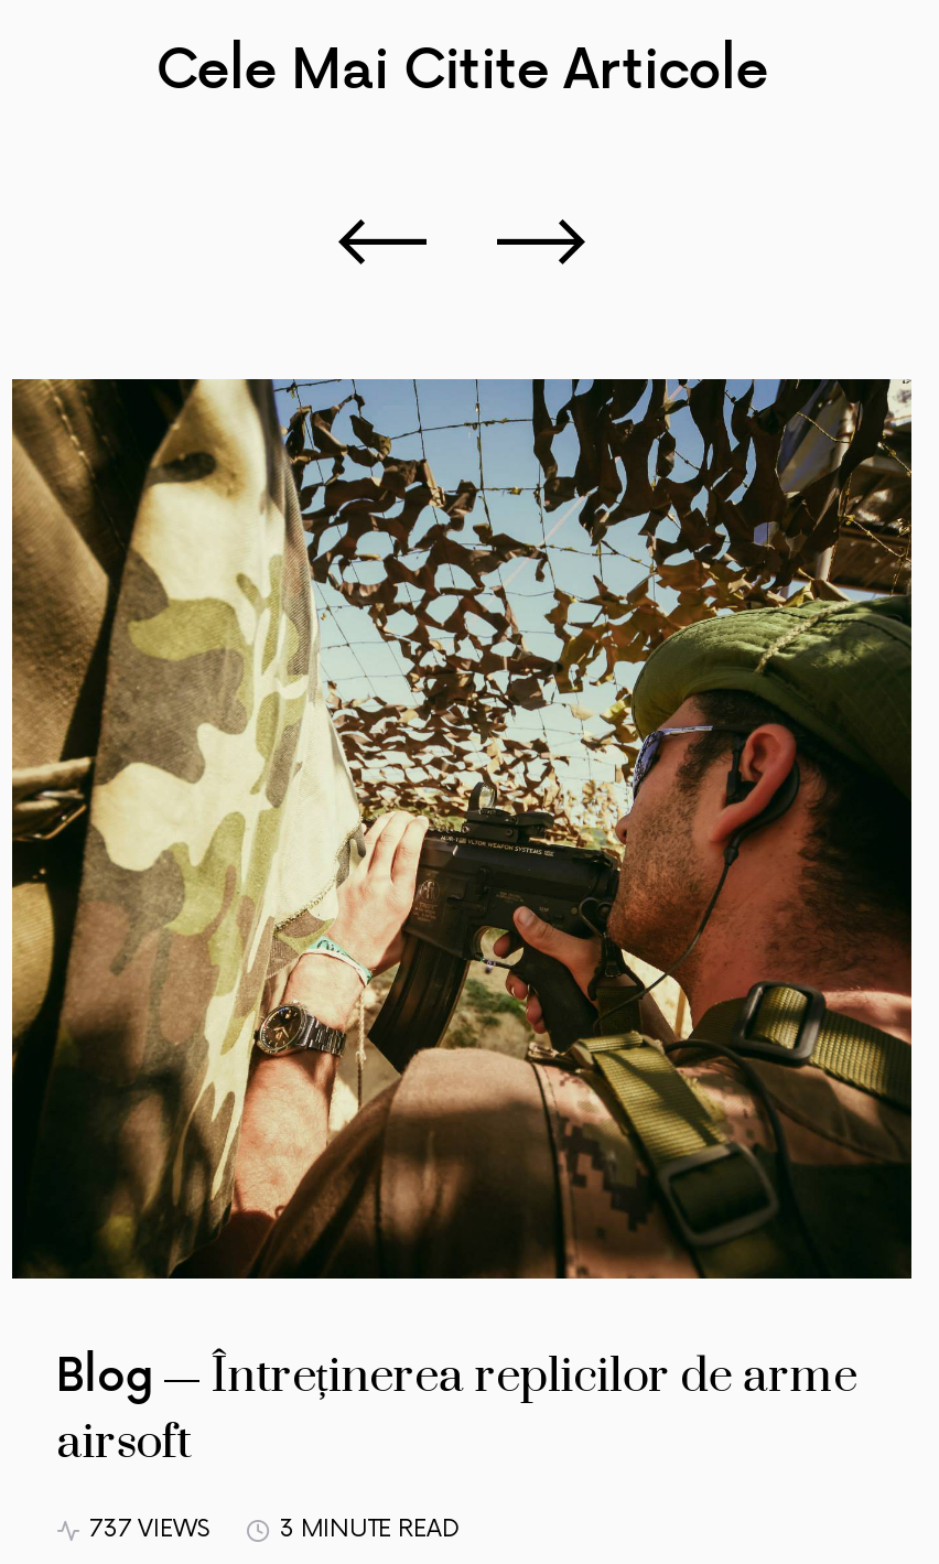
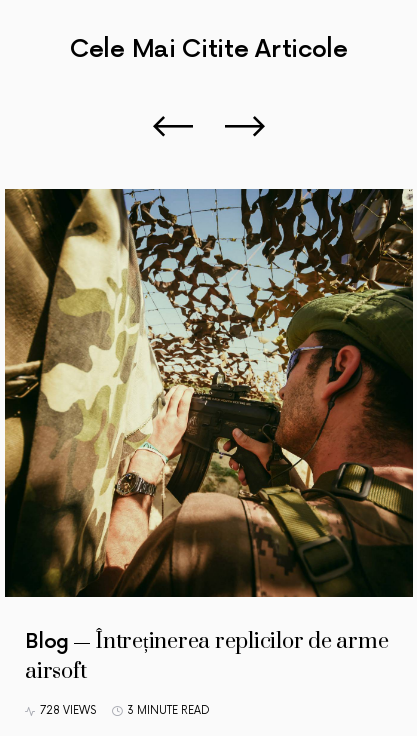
- 737 VIEWS
+ 728 VIEWS
